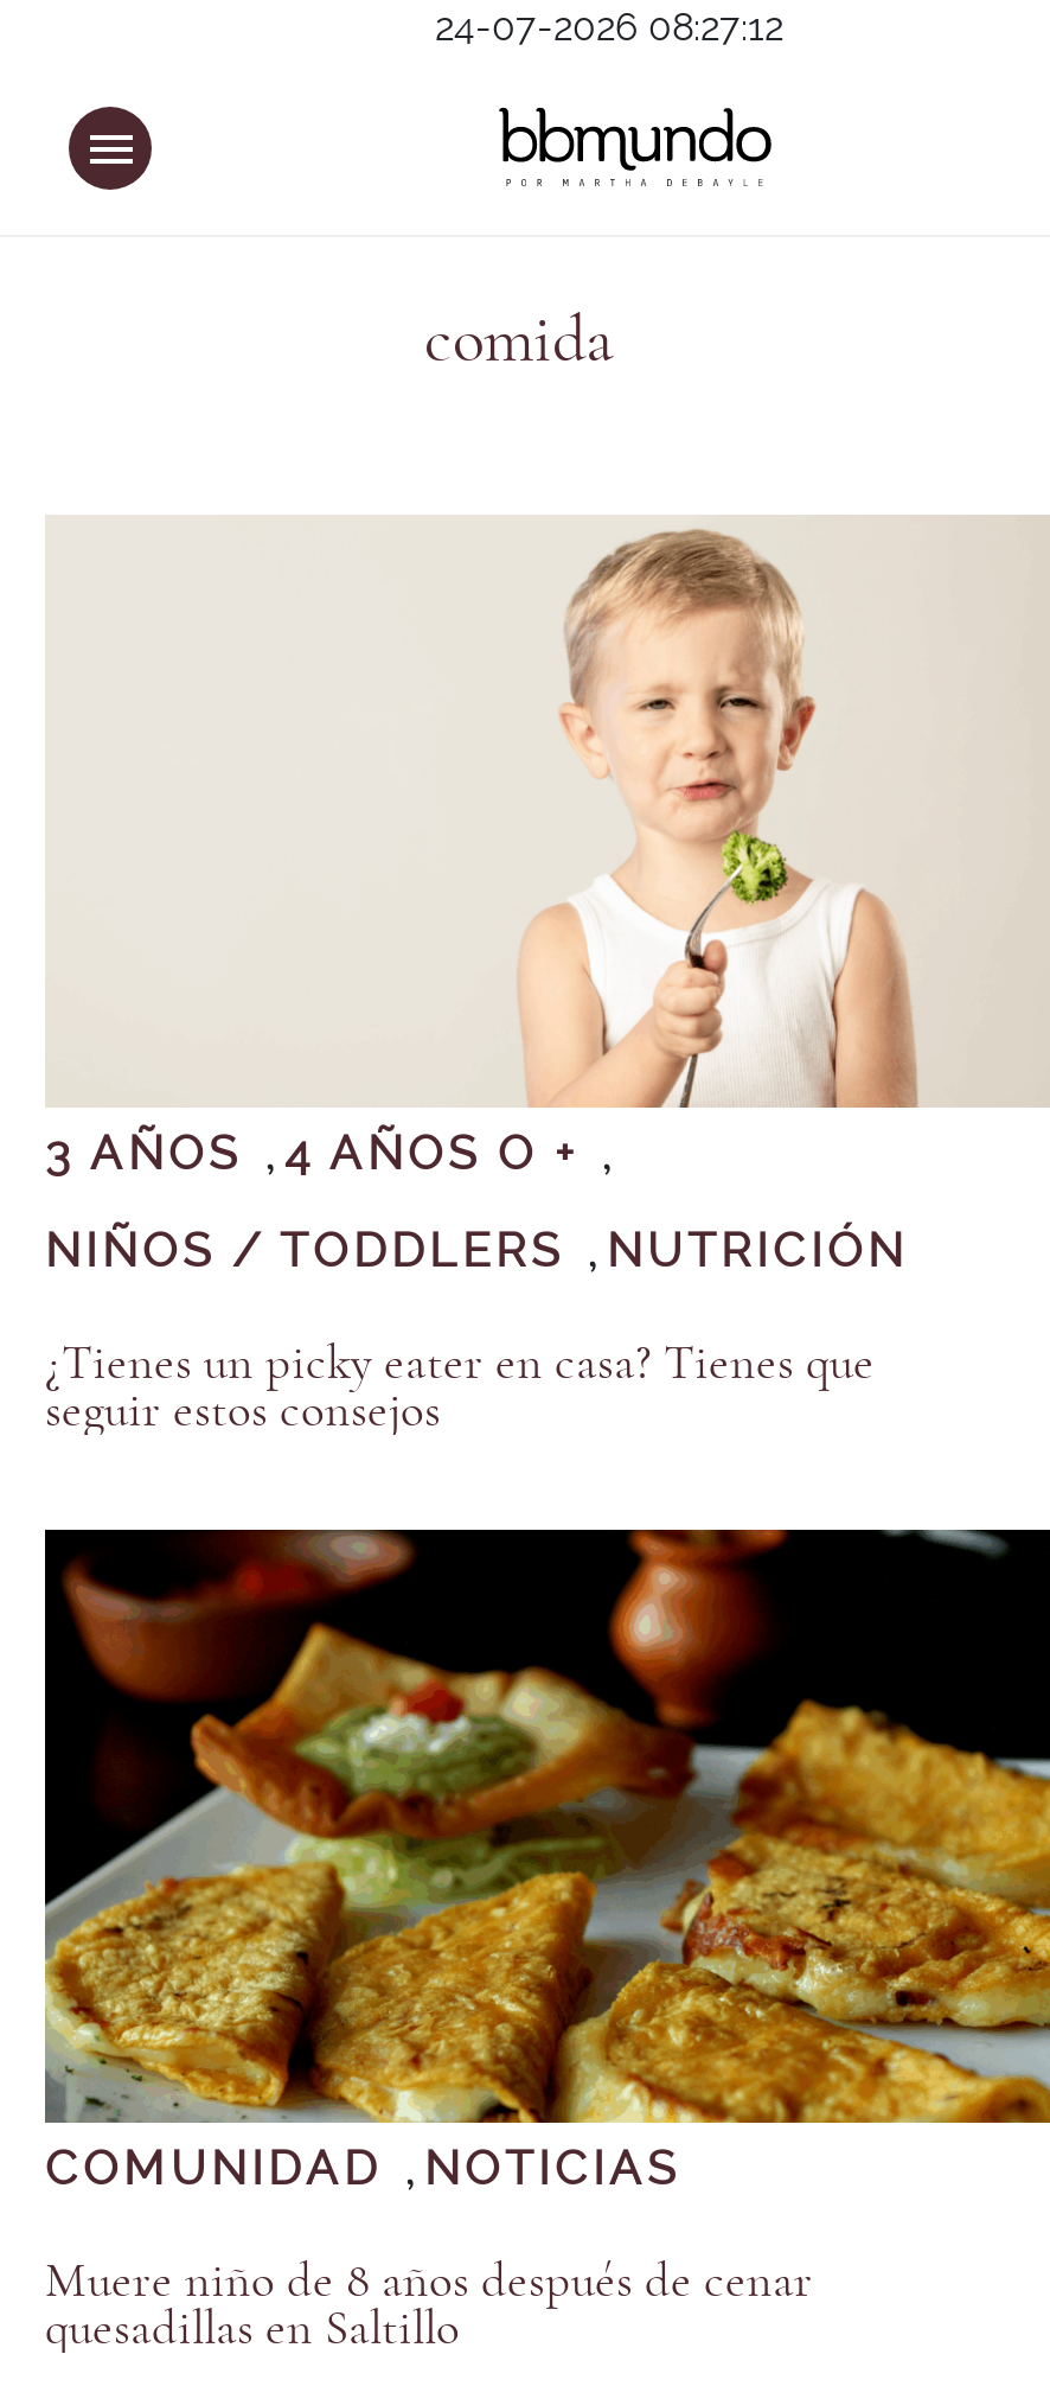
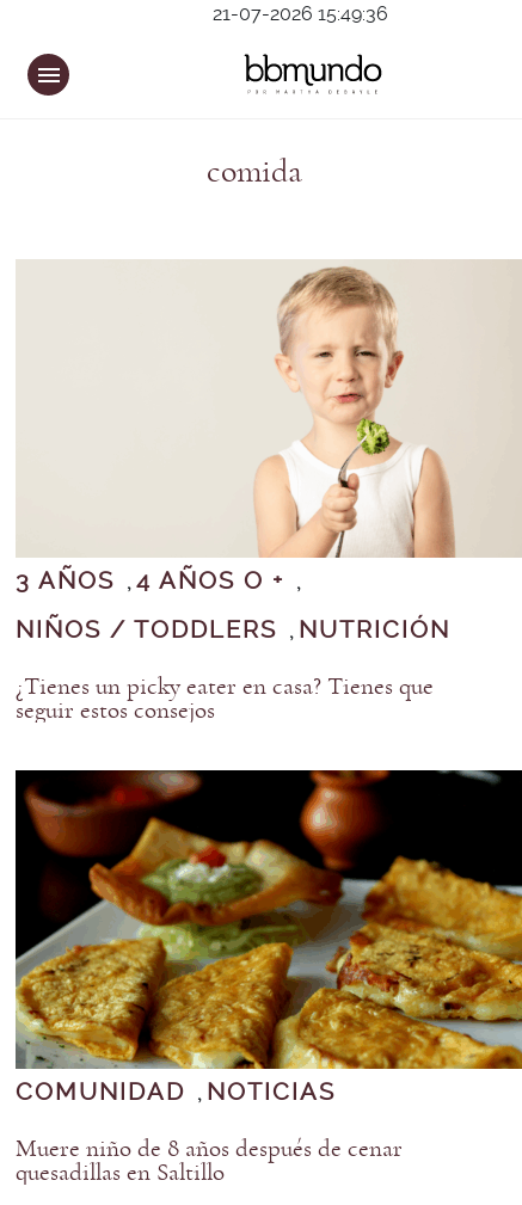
- 24-07-2026 08:27:12
+ 21-07-2026 15:49:36
